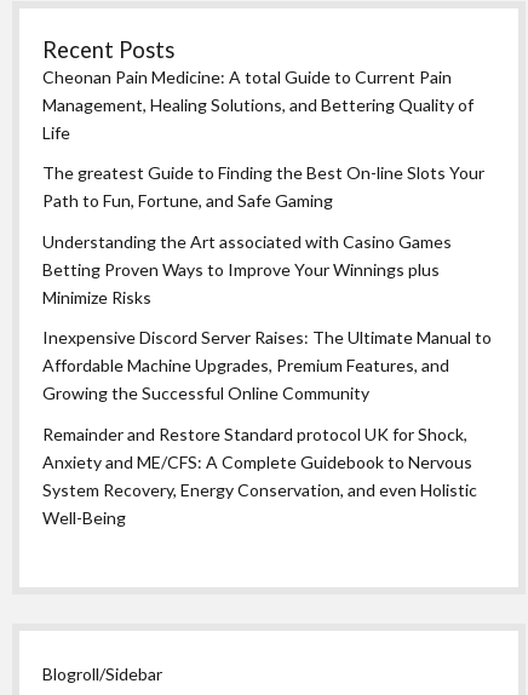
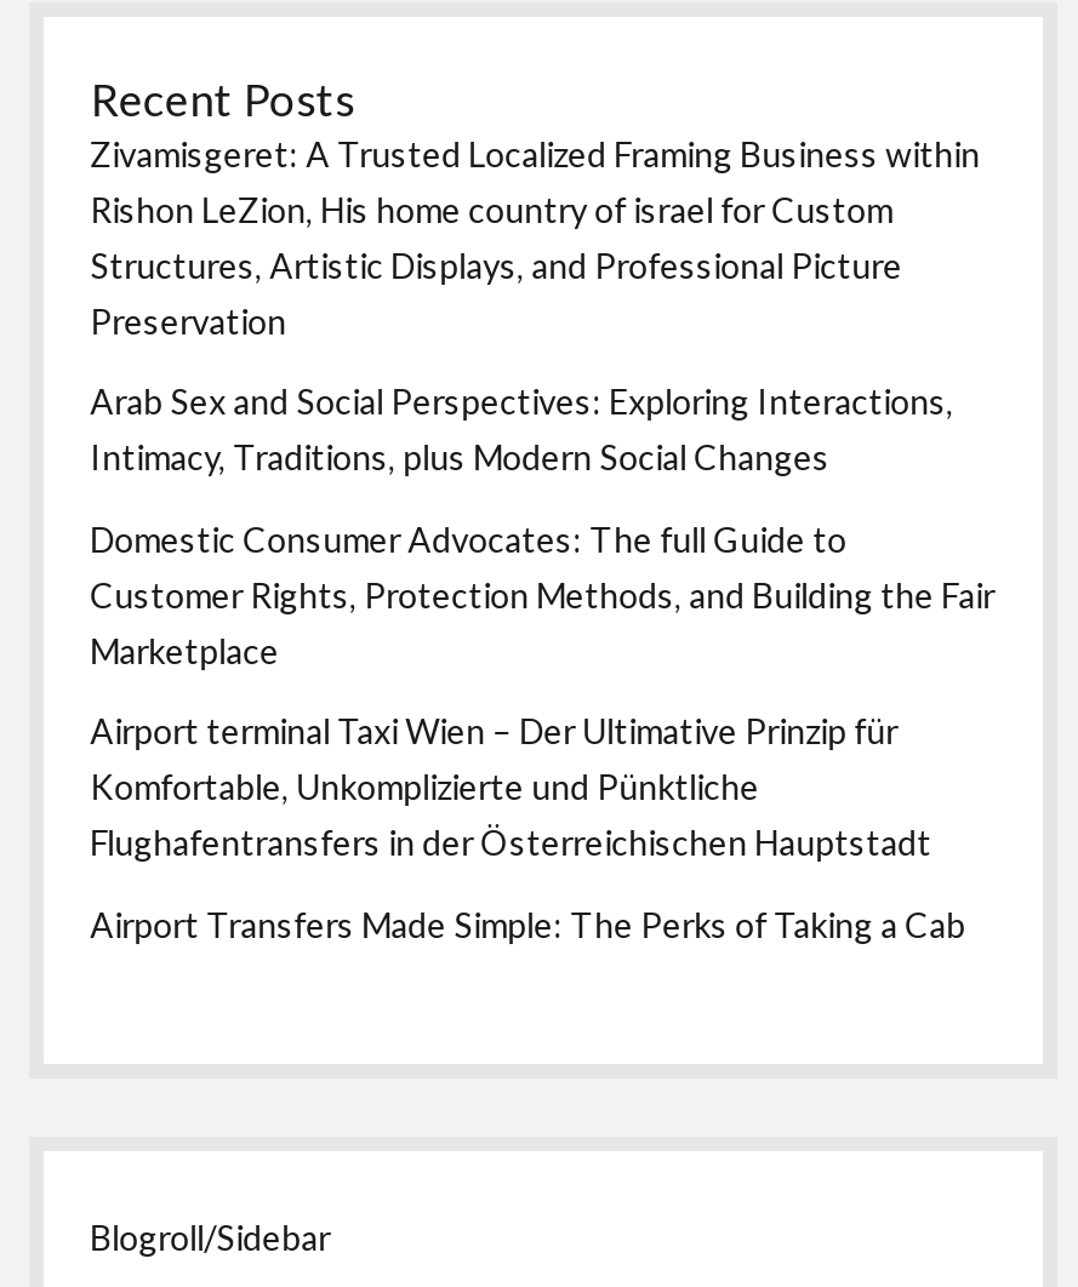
- Cheonan Pain Medicine: A total Guide to Current Pain
- Management, Healing Solutions, and Bettering Quality of
- Life
+ Zivamisgeret: A Trusted Localized Framing Business within
+ Rishon LeZion, His home country of israel for Custom
+ Structures, Artistic Displays, and Professional Picture
+ Preservation

- The greatest Guide to Finding the Best On-line Slots Your
- Path to Fun, Fortune, and Safe Gaming
+ Arab Sex and Social Perspectives: Exploring Interactions,
+ Intimacy, Traditions, plus Modern Social Changes

- Understanding the Art associated with Casino Games
- Betting Proven Ways to Improve Your Winnings plus
- Minimize Risks
+ Domestic Consumer Advocates: The full Guide to
+ Customer Rights, Protection Methods, and Building the Fair
+ Marketplace

- Inexpensive Discord Server Raises: The Ultimate Manual to
- Affordable Machine Upgrades, Premium Features, and
- Growing the Successful Online Community
+ Airport terminal Taxi Wien – Der Ultimative Prinzip für
+ Komfortable, Unkomplizierte und Pünktliche
+ Flughafentransfers in der Österreichischen Hauptstadt

- Remainder and Restore Standard protocol UK for Shock,
- Anxiety and ME/CFS: A Complete Guidebook to Nervous
- System Recovery, Energy Conservation, and even Holistic
- Well-Being
+ Airport Transfers Made Simple: The Perks of Taking a Cab
